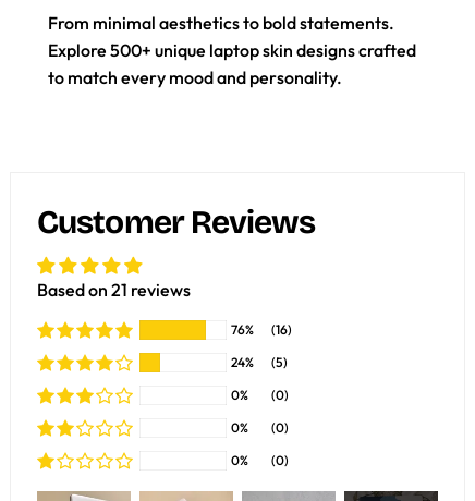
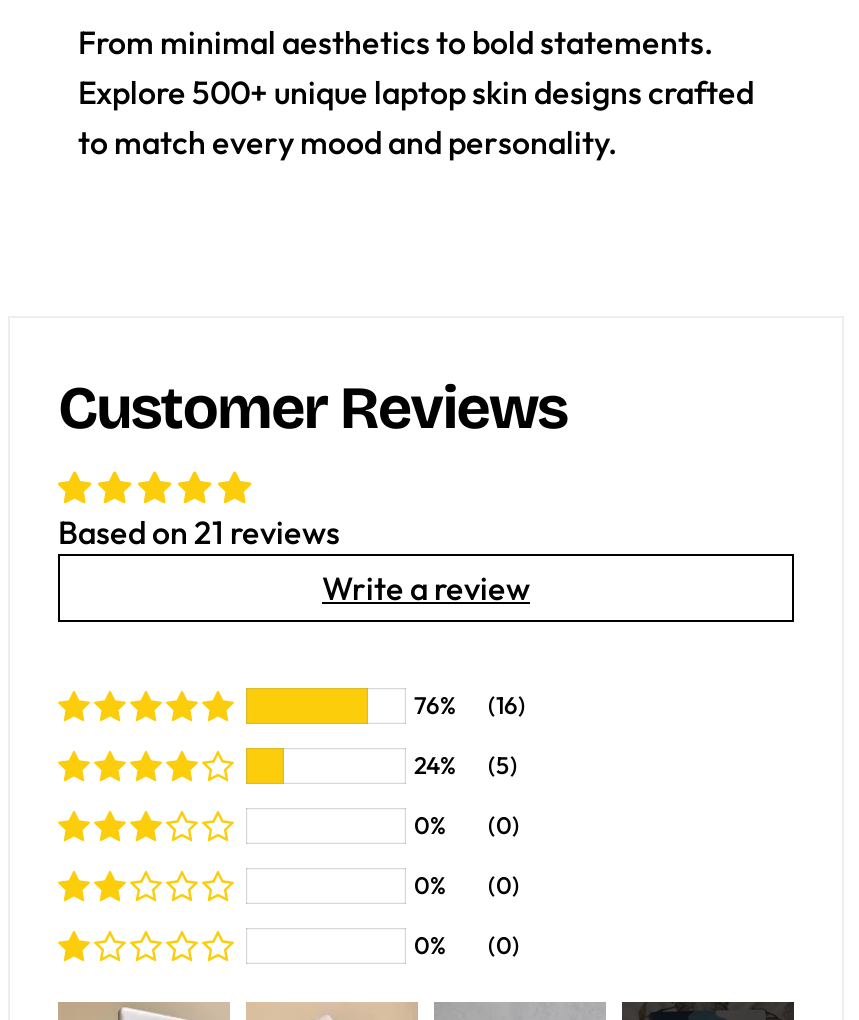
+ Write a review
